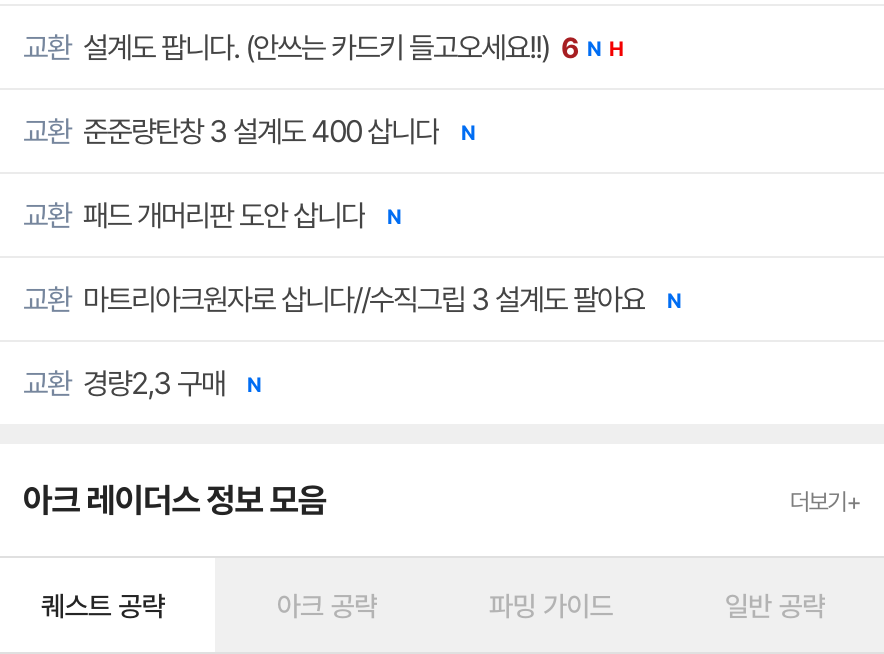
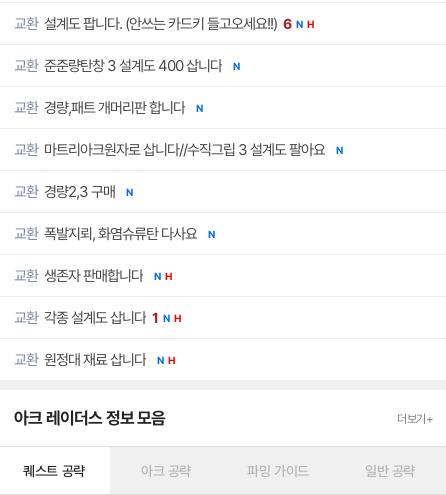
- 교환 패드 개머리판 도안 삽니다
+ 교환 경량,패트 개머리판 합니다

+ 교환 폭발지뢰, 화염슈류탄 다사요
+ N
+ 교환 생존자 판매합니다
+ N H
+ 교환 각종 설계도 삽니다 1 N H
+ 교환 원정대 재료 삽니다
+ N H
